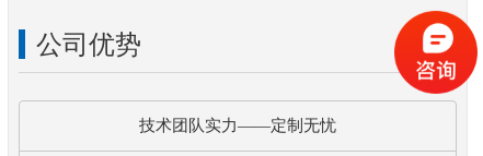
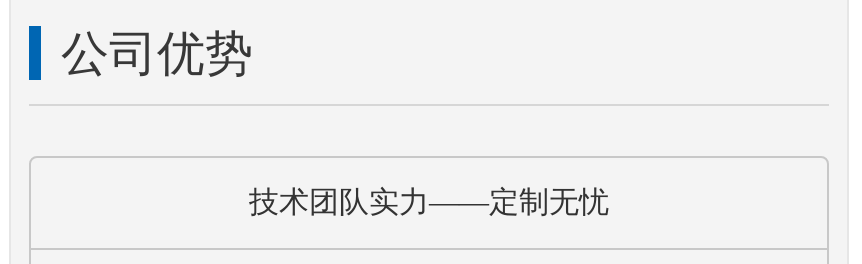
- [image]
